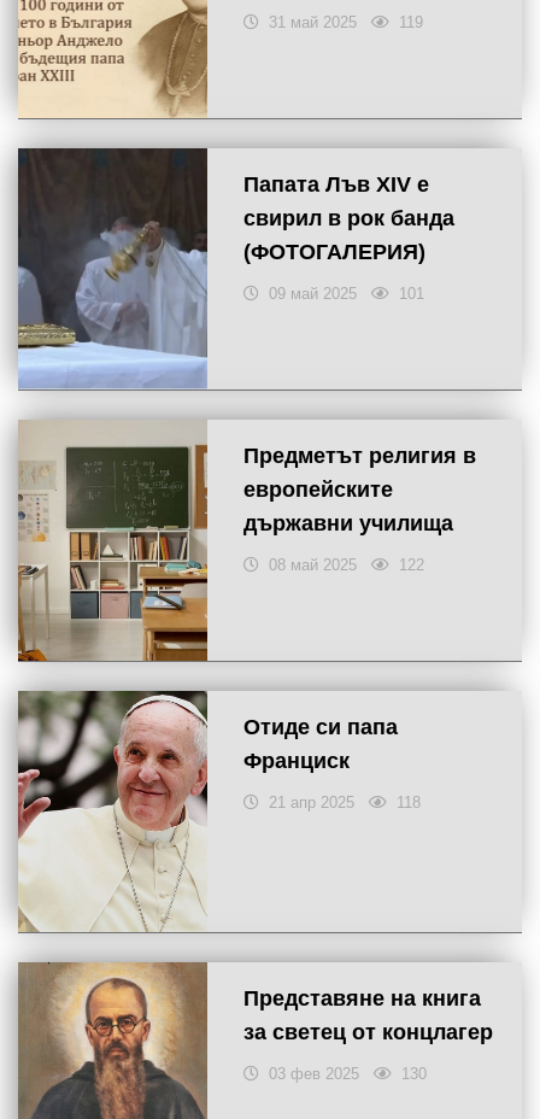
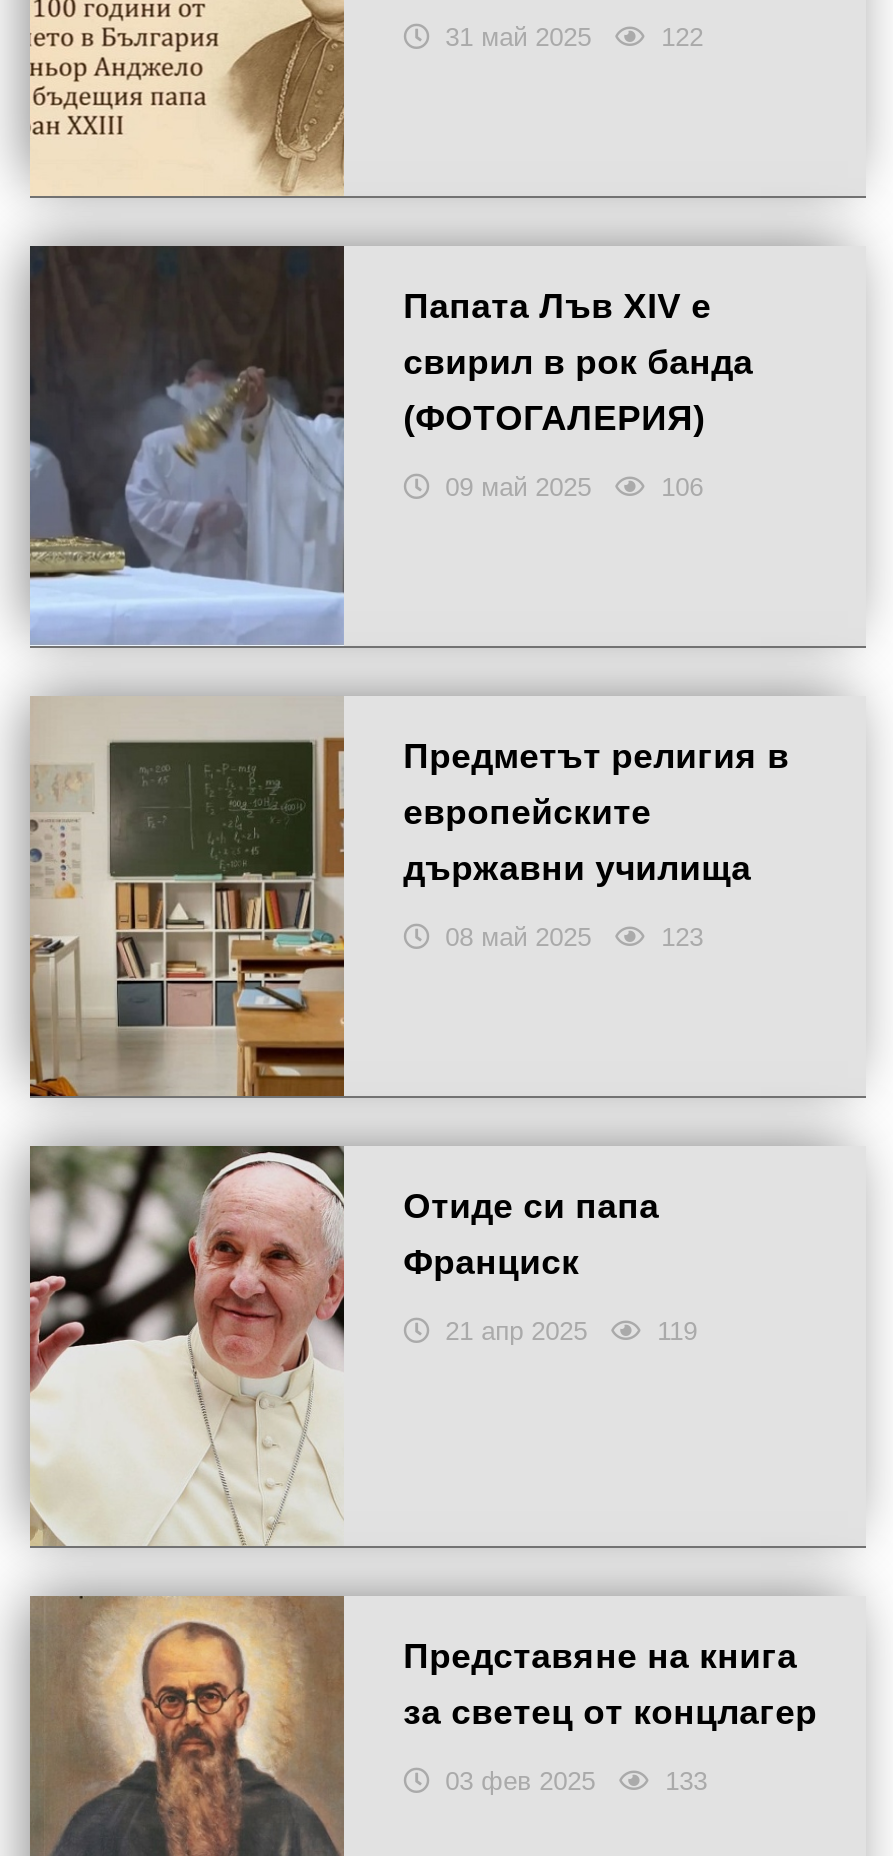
- 119
+ 122

- 101
+ 106

- 122
+ 123

- 118
+ 119

- 130
+ 133
